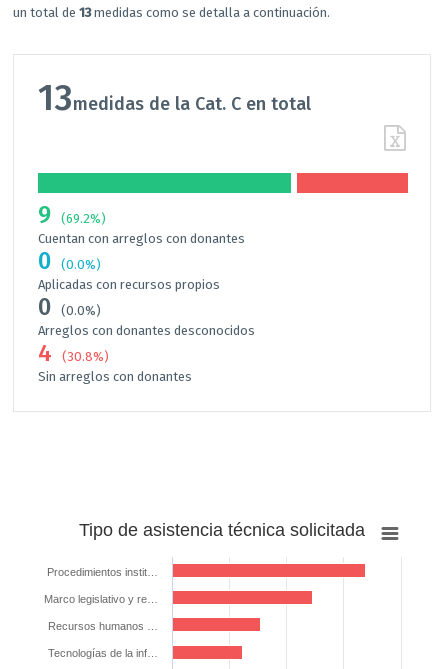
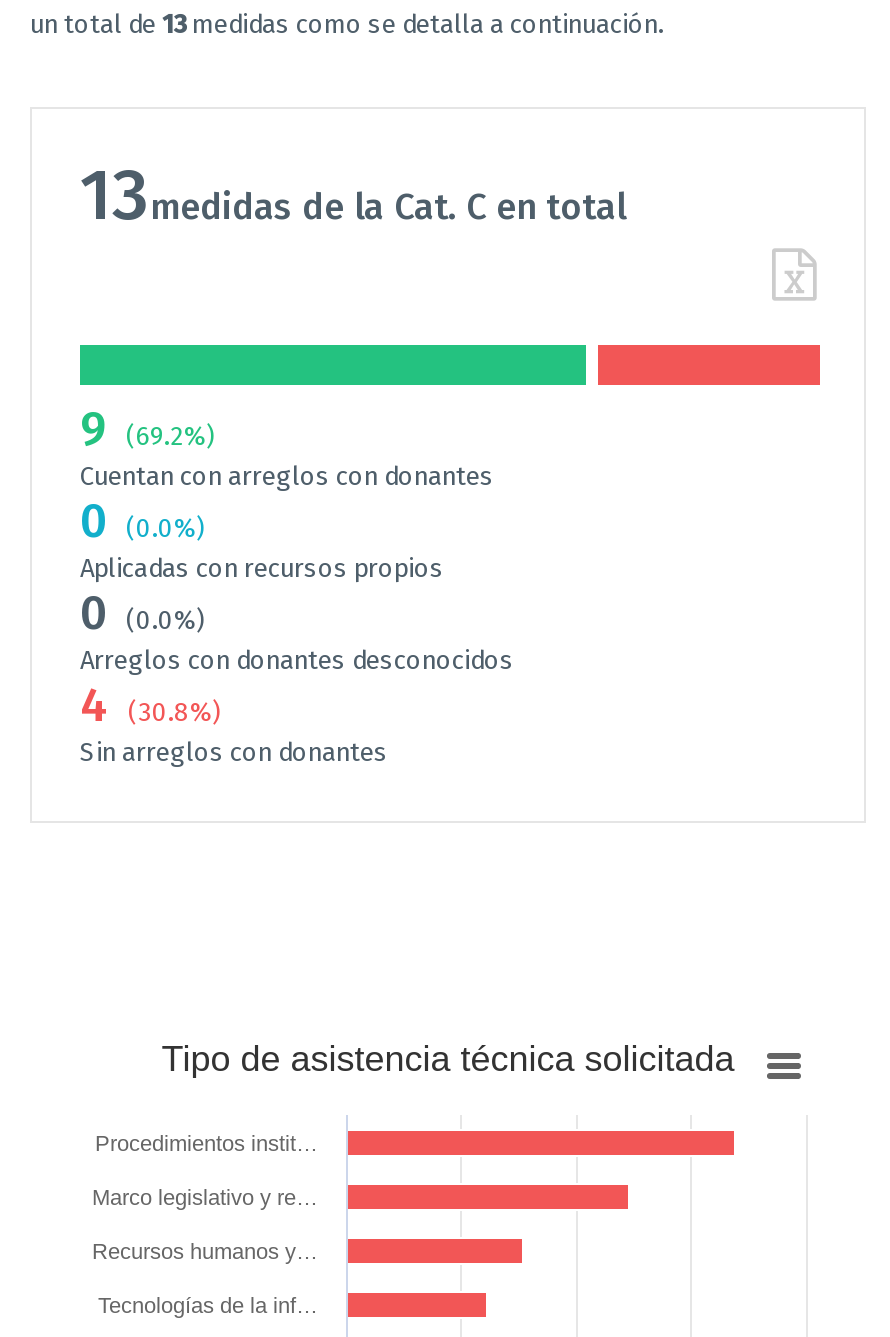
- Recursos humanos …
+ Recursos humanos y…
